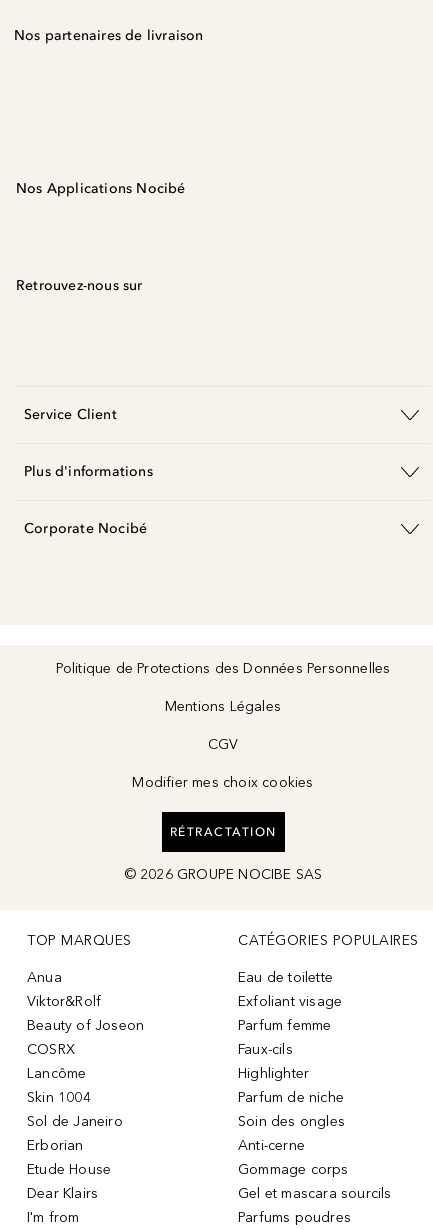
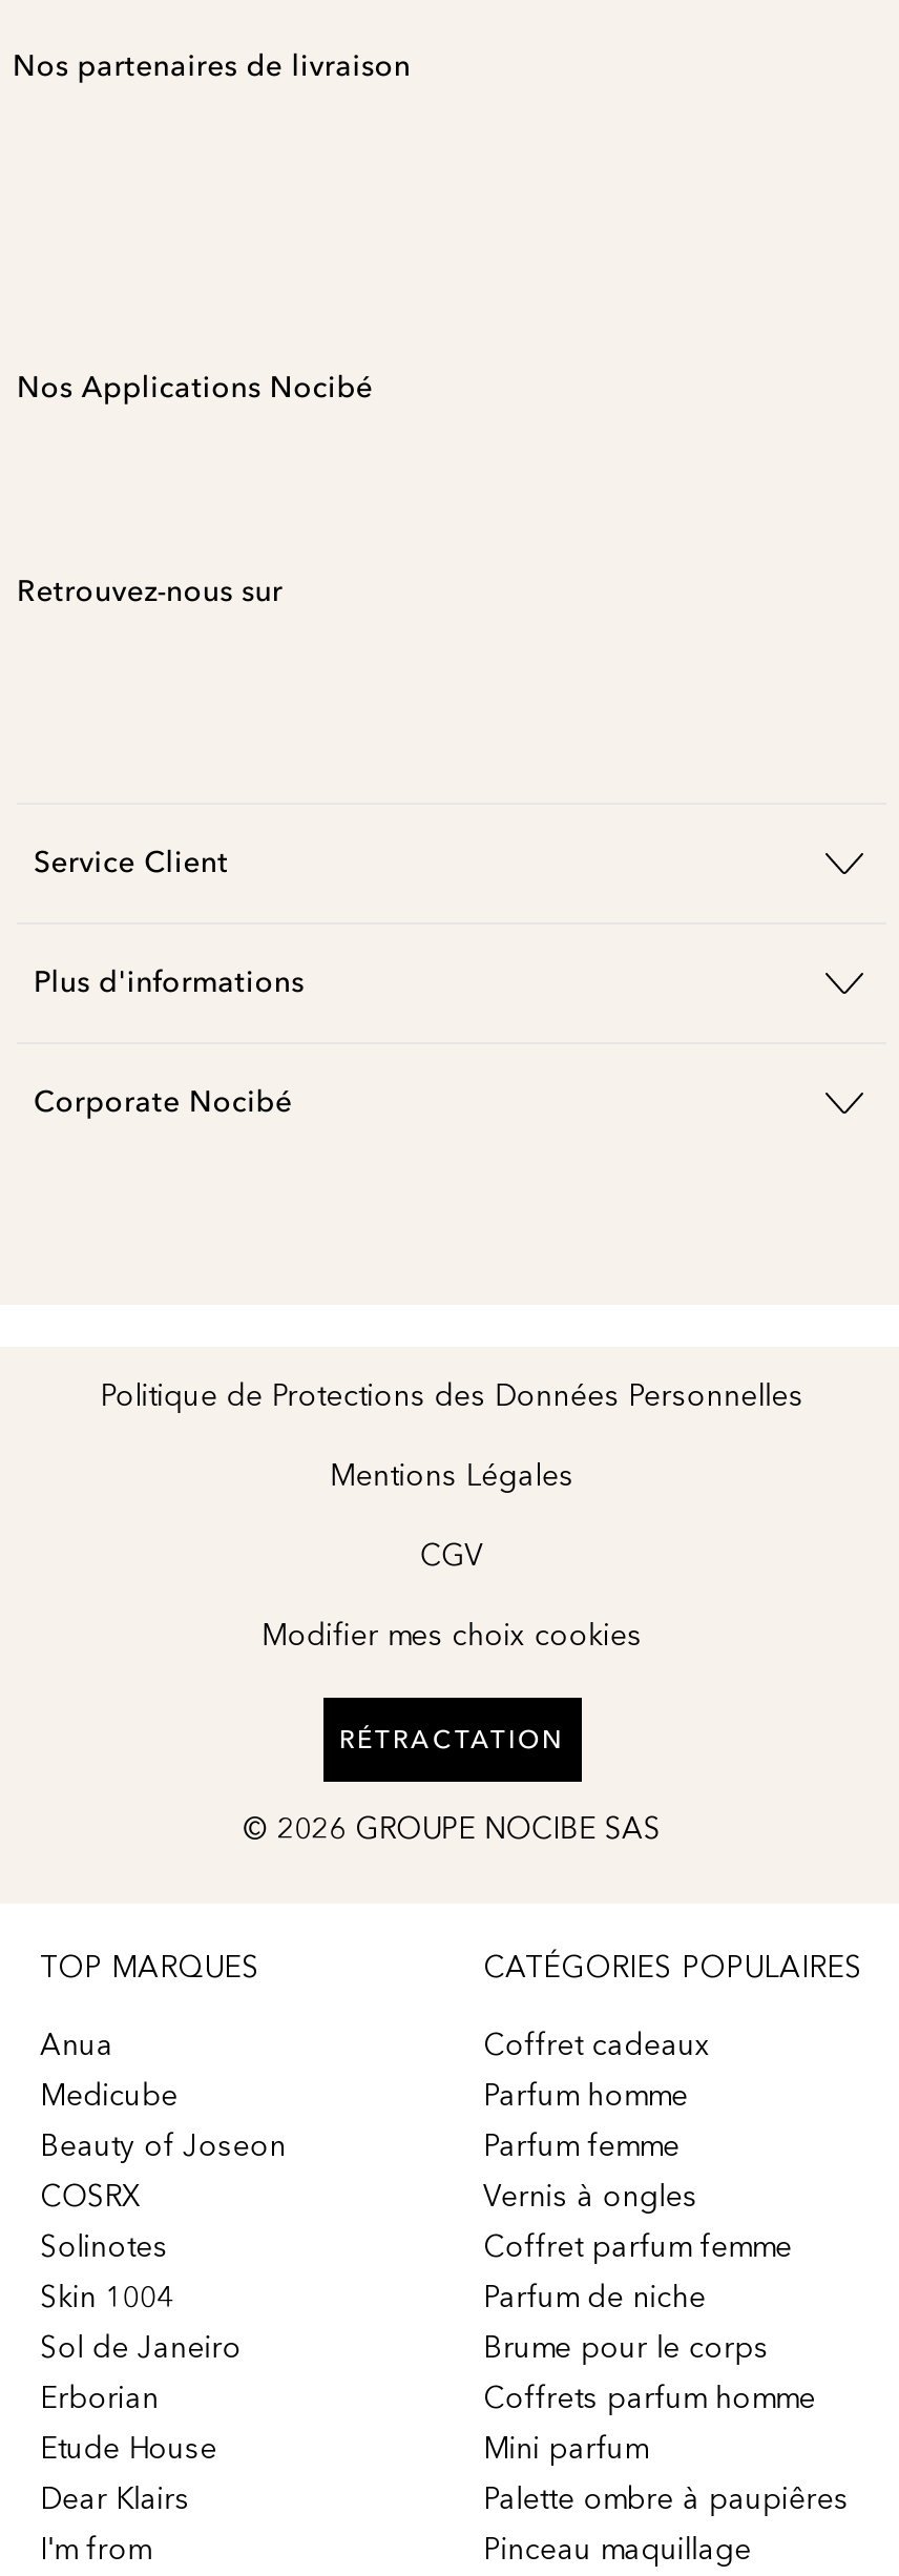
- Eau de toilette
- Exfoliant visage
+ Coffret cadeaux
+ Parfum homme

- Viktor&Rolf
+ Medicube

- Faux-cils
- Highlighter
+ Vernis à ongles
+ Coffret parfum femme

- Lancôme
+ Solinotes

- Soin des ongles
- Anti-cerne
- Gommage corps
- Gel et mascara sourcils
- Parfums poudres
+ Brume pour le corps
+ Coffrets parfum homme
+ Mini parfum
+ Palette ombre à paupiêres
+ Pinceau maquillage
